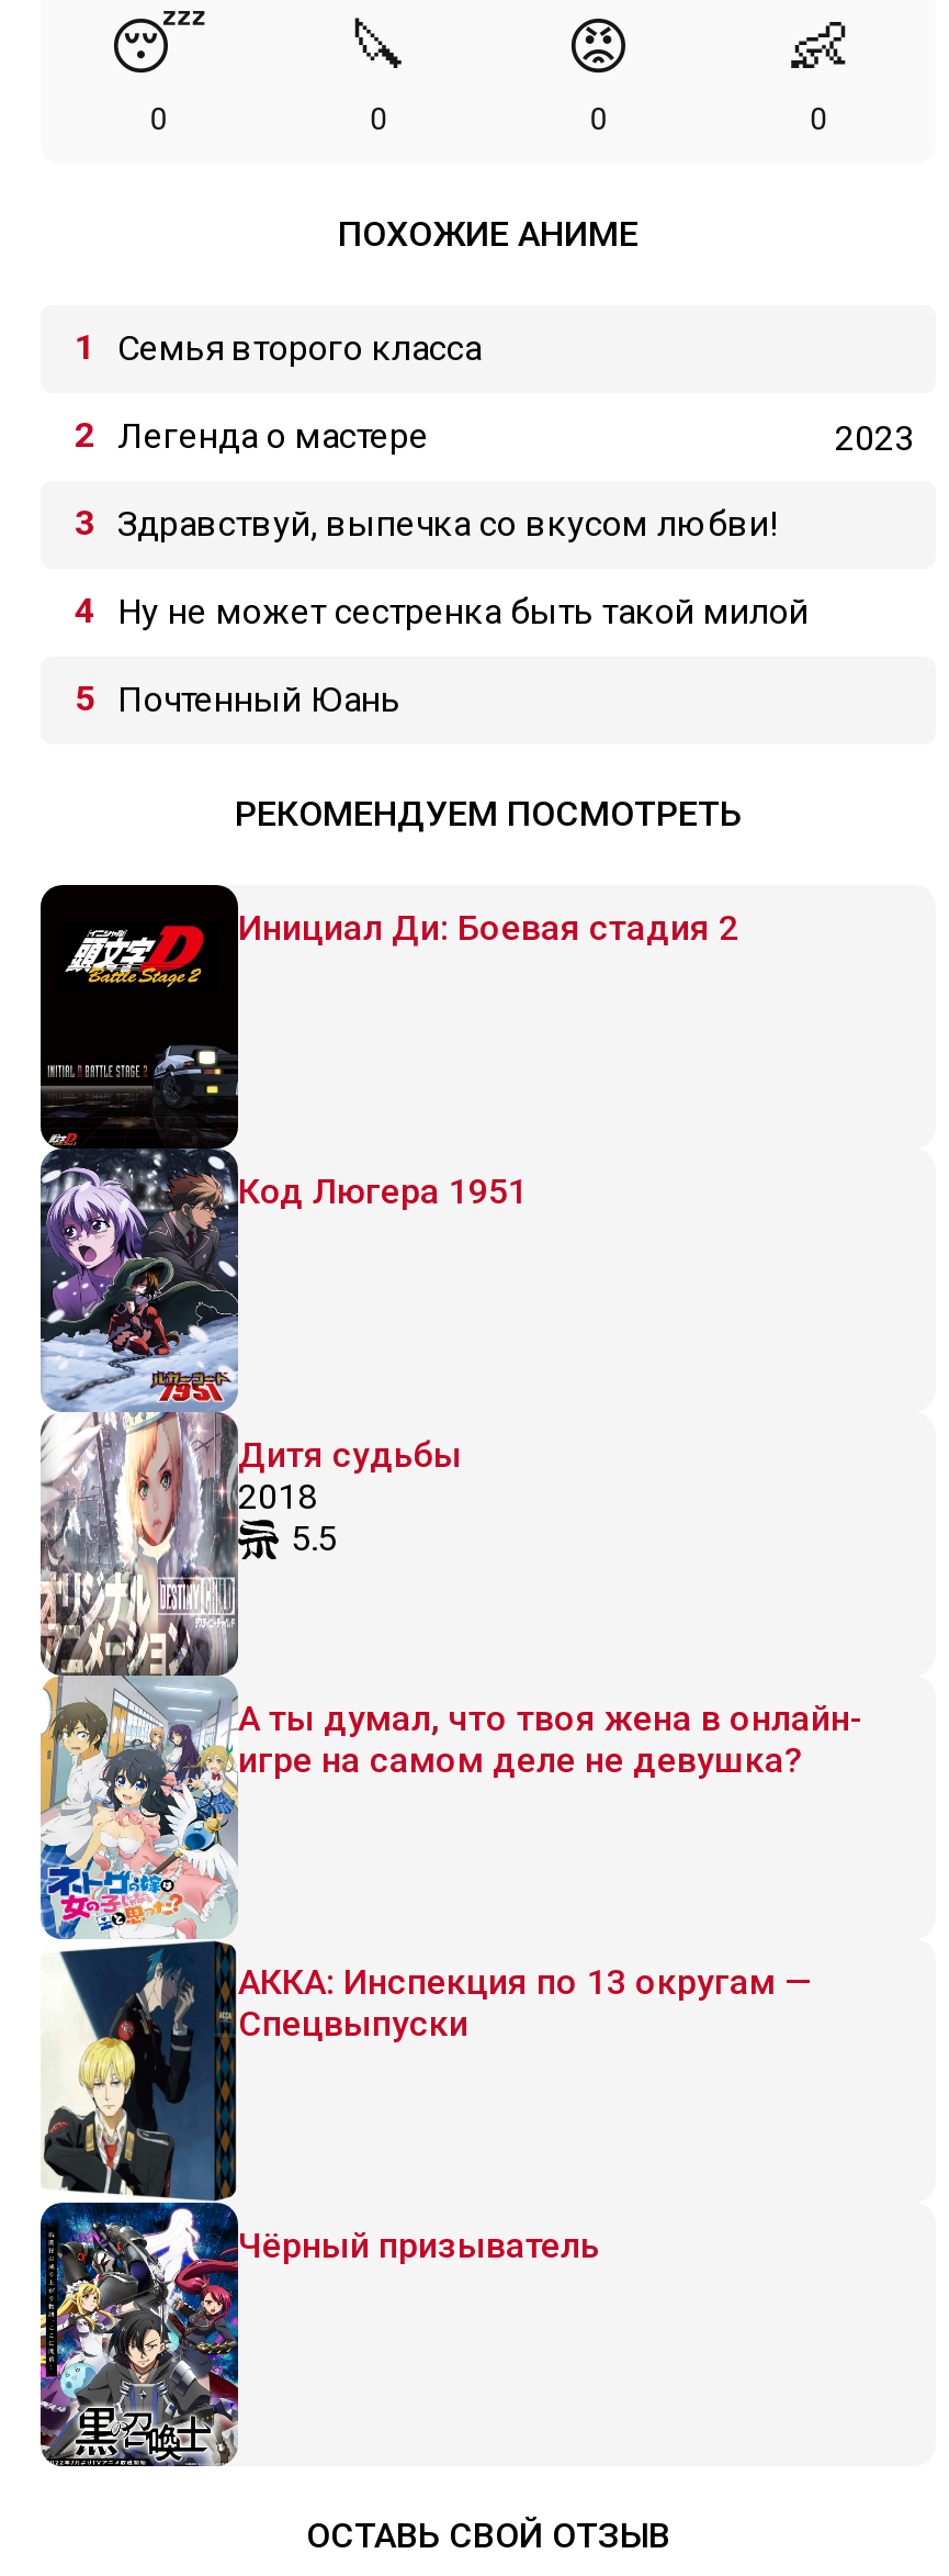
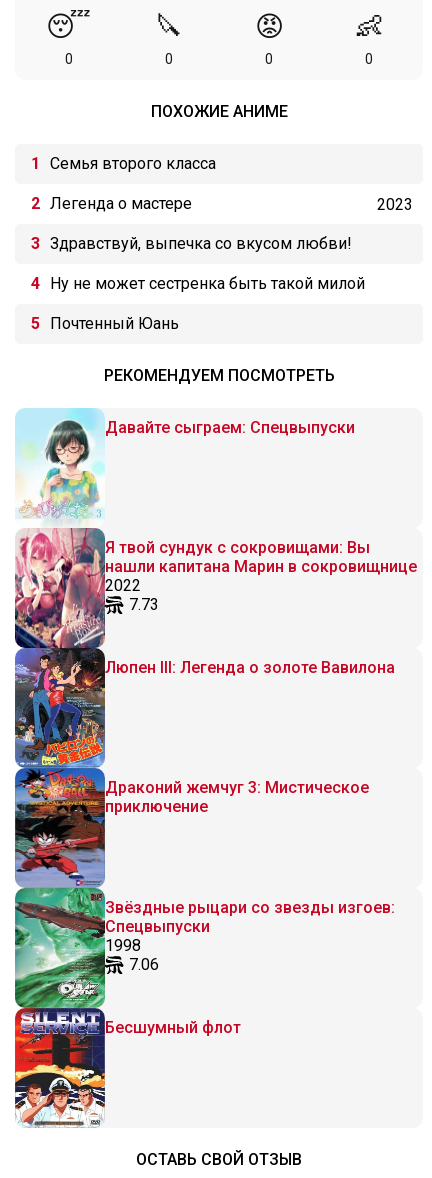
- [image]
- Инициал Ди: Боевая стадия 2
+ [image]
+ Давайте сыграем: Спецвыпуски

- Код Люгера 1951
+ Я твой сундук с сокровищами: Вы
+ нашли капитана Марин в сокровищнице
+ 2022
+ 7.73

- Дитя судьбы
- 2018
- 5.5
+ Люпен III: Легенда о золоте Вавилона

- А ты думал, что твоя жена в онлайн-
- игре на самом деле не девушка?
+ Драконий жемчуг 3: Мистическое
+ приключение

- АККА: Инспекция по 13 округам —
+ Звёздные рыцари со звезды изгоев:

- Чёрный призыватель
+ 1998
+ 7.06
+ Бесшумный флот
